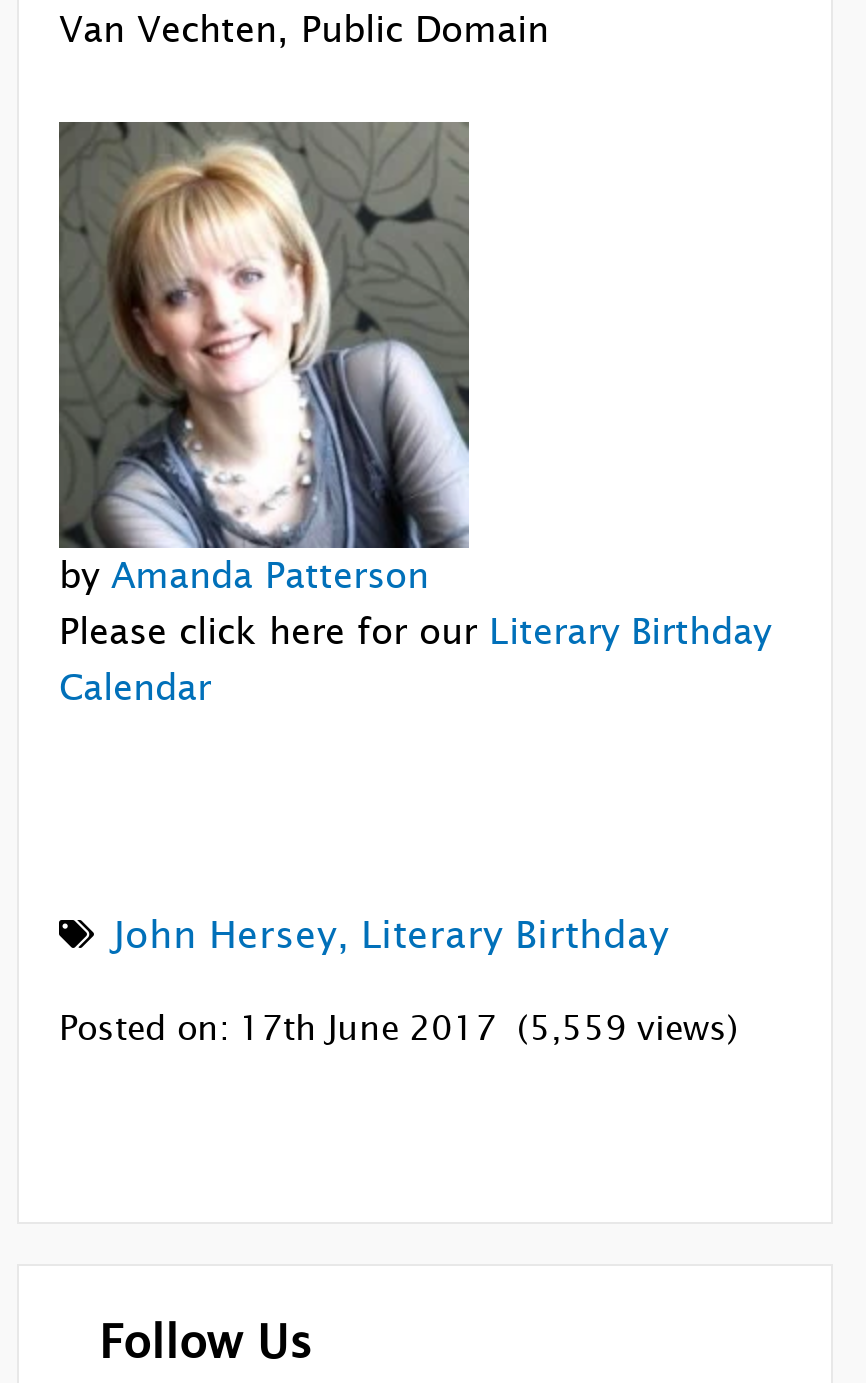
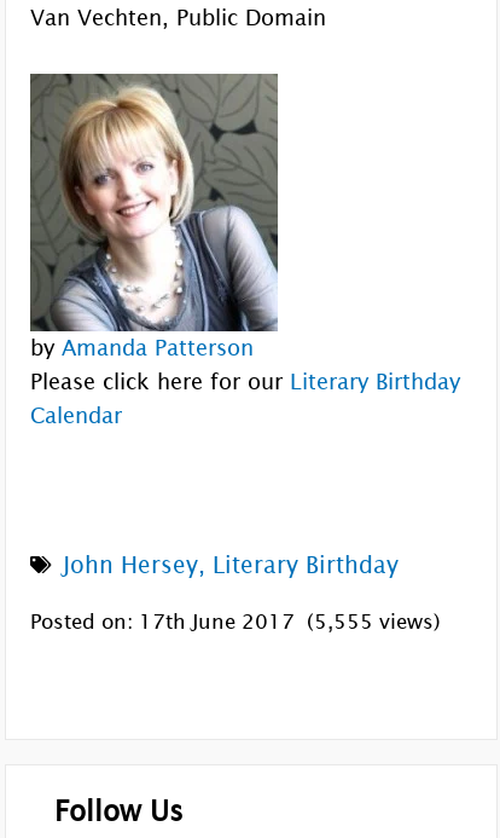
- Posted on: 17th June 2017 (5,559 views)
+ Posted on: 17th June 2017 (5,555 views)
